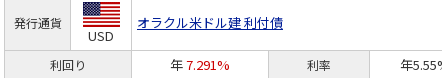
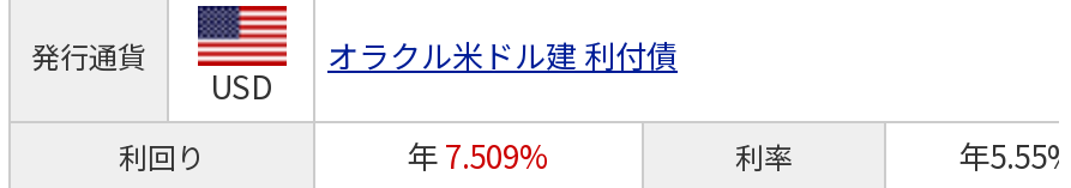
- 年7.291%
+ 年7.509%
